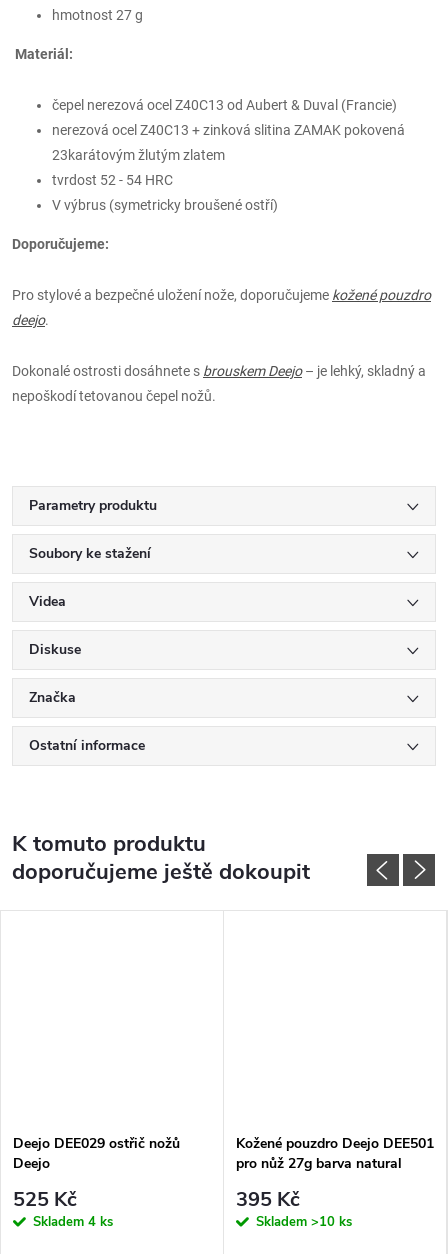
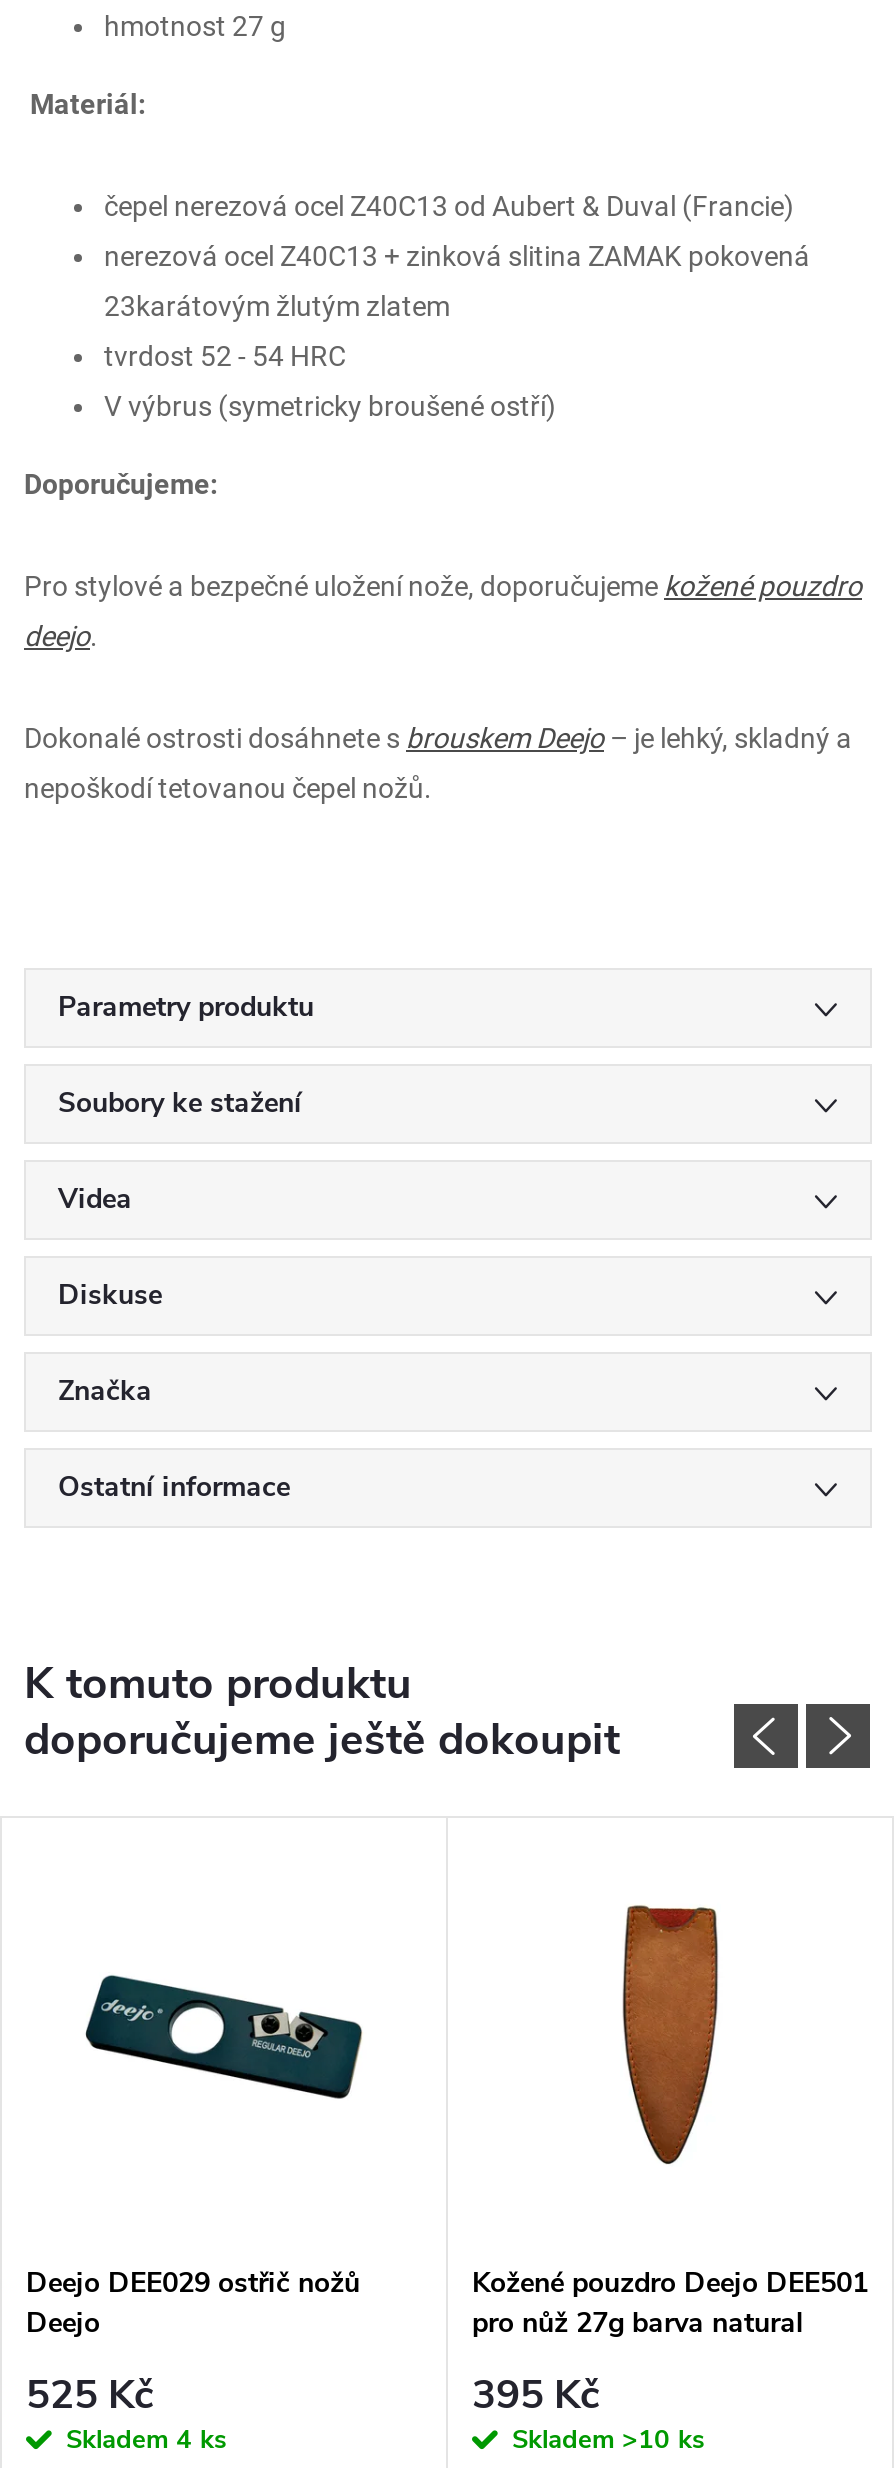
+ [image]

+ [image]
